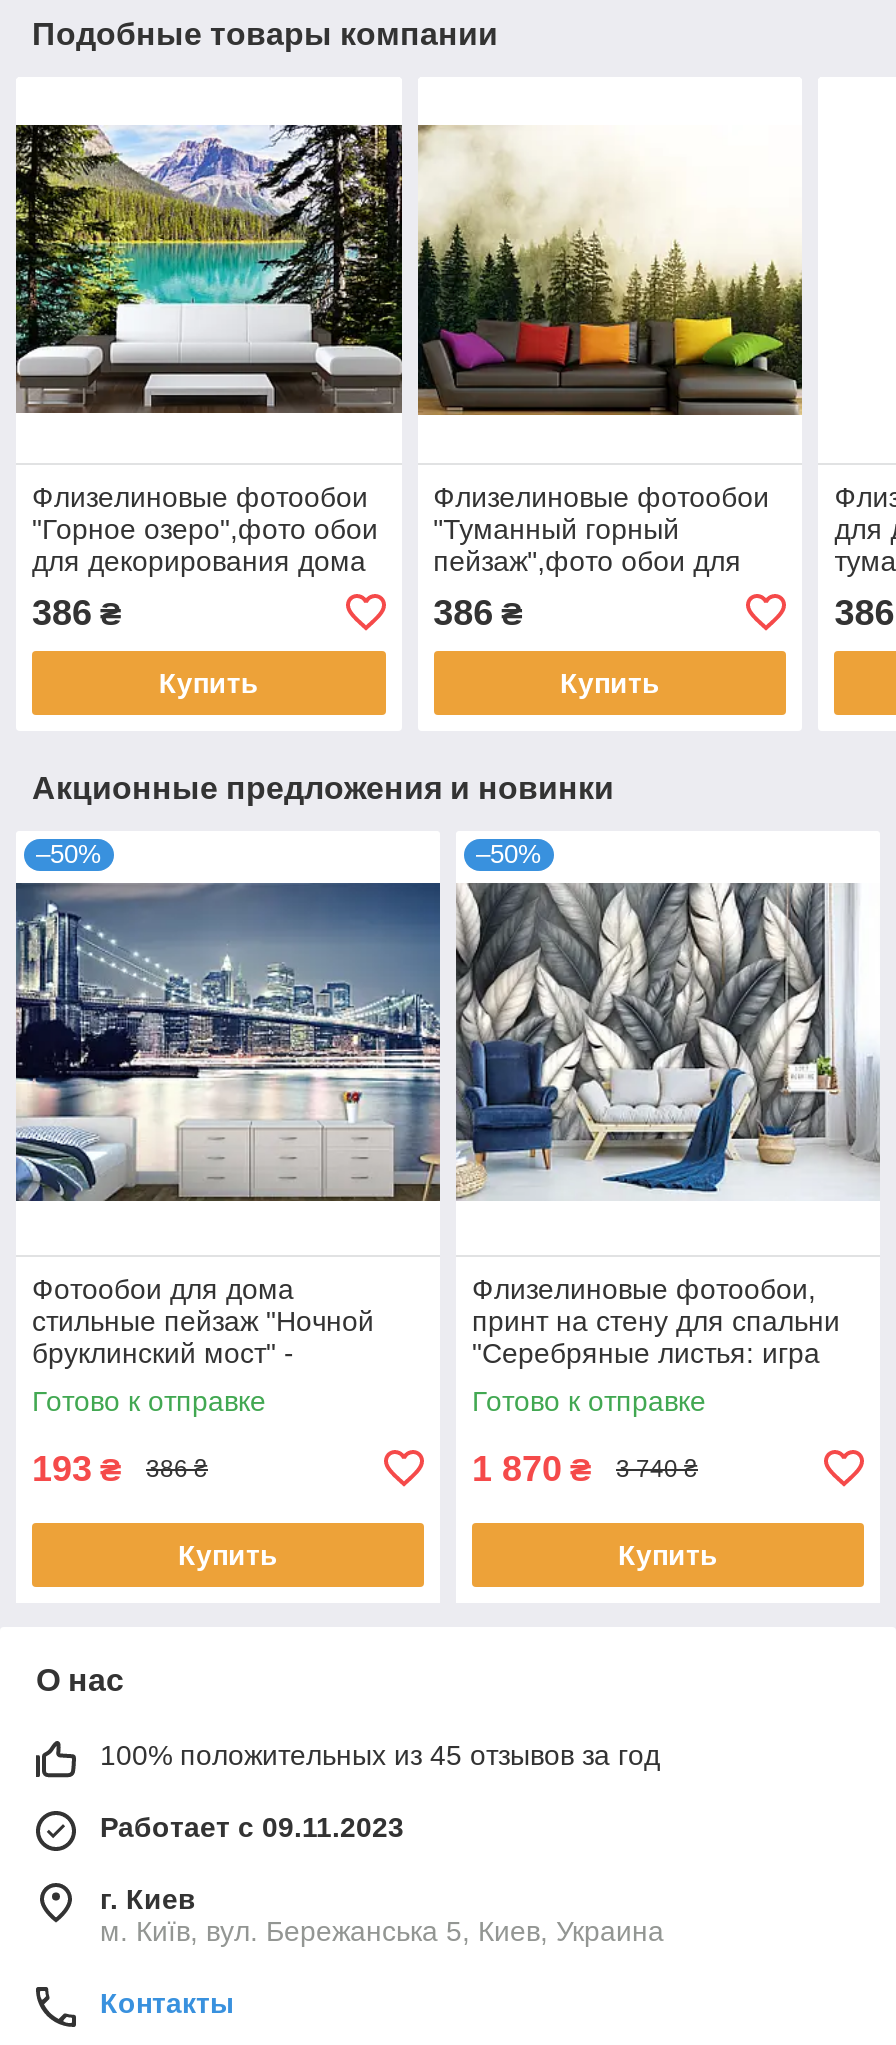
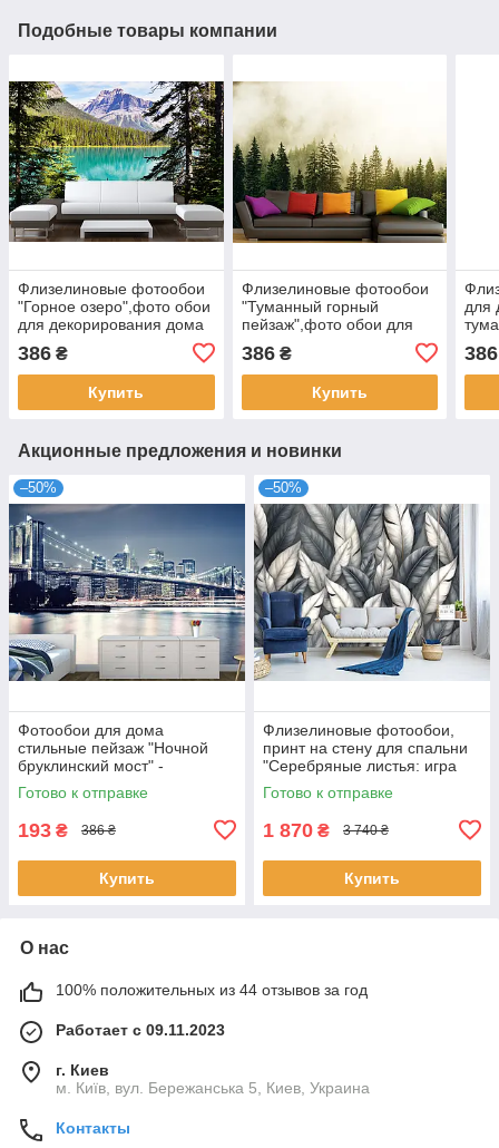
- 100% положительных из 45 отзывов за год
+ 100% положительных из 44 отзывов за год
